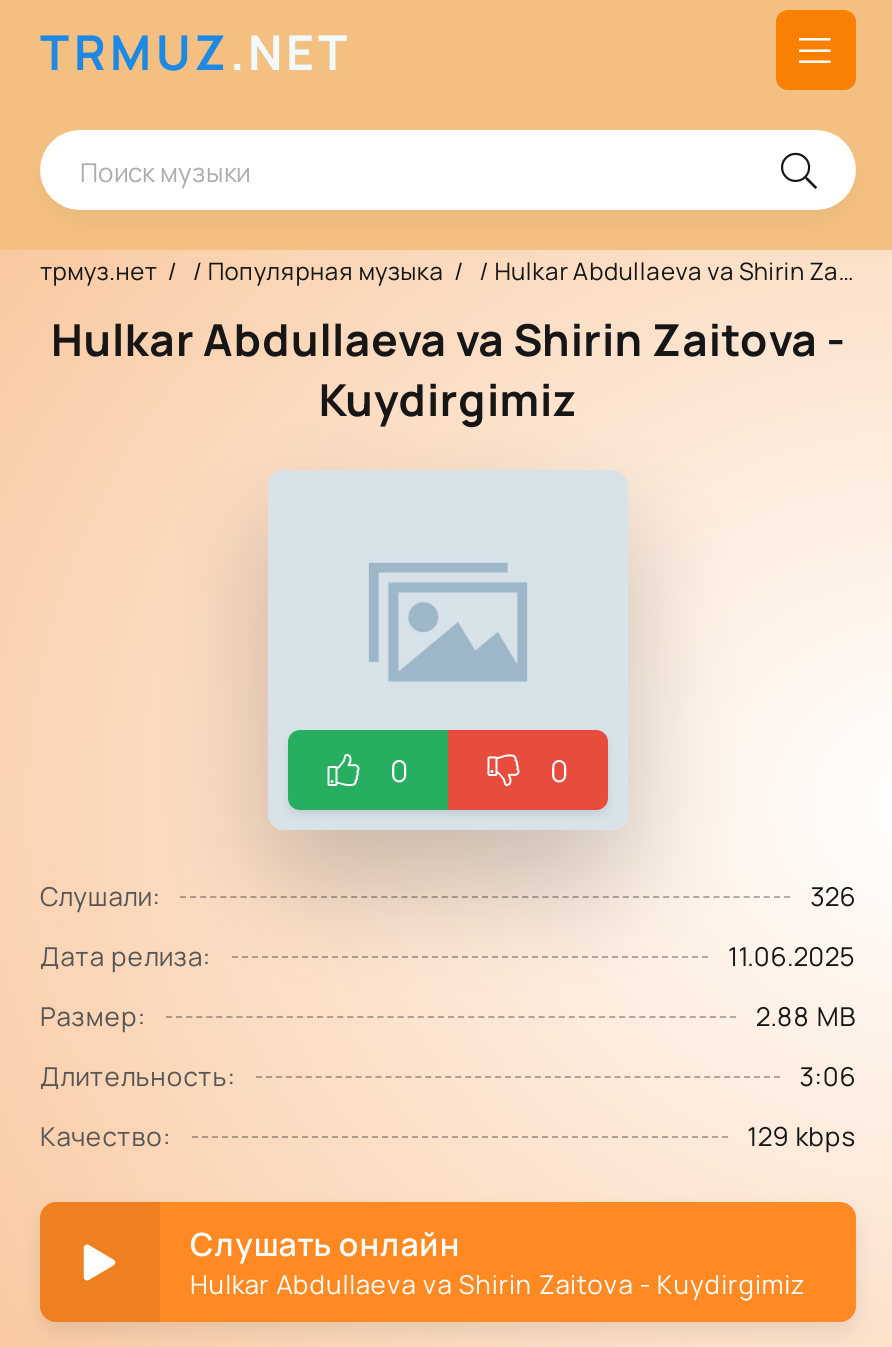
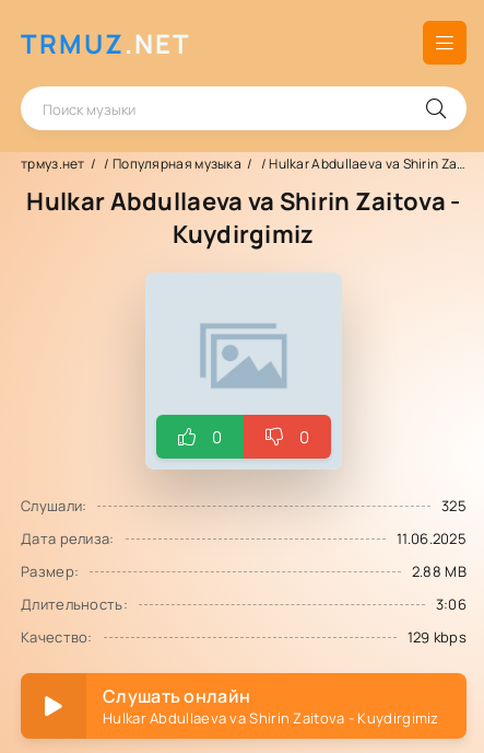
- 326
+ 325
